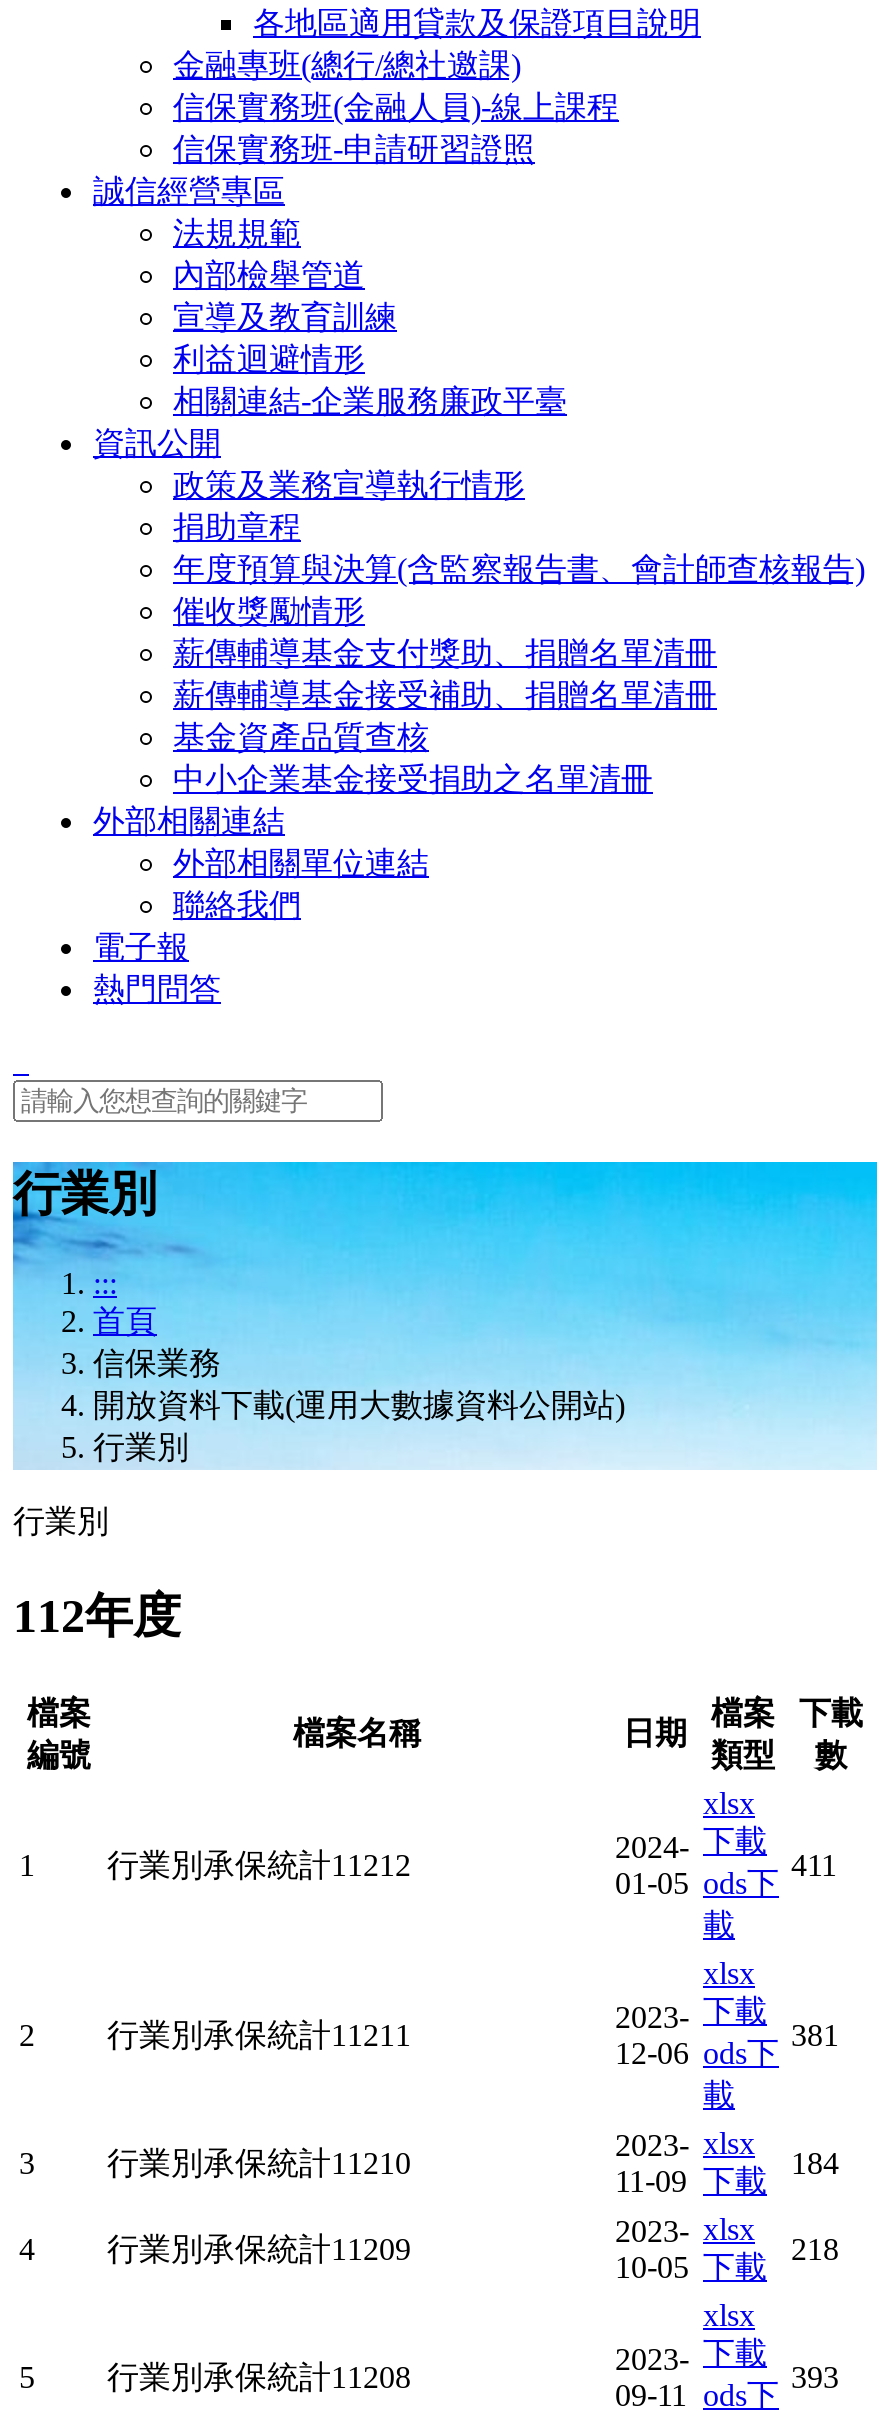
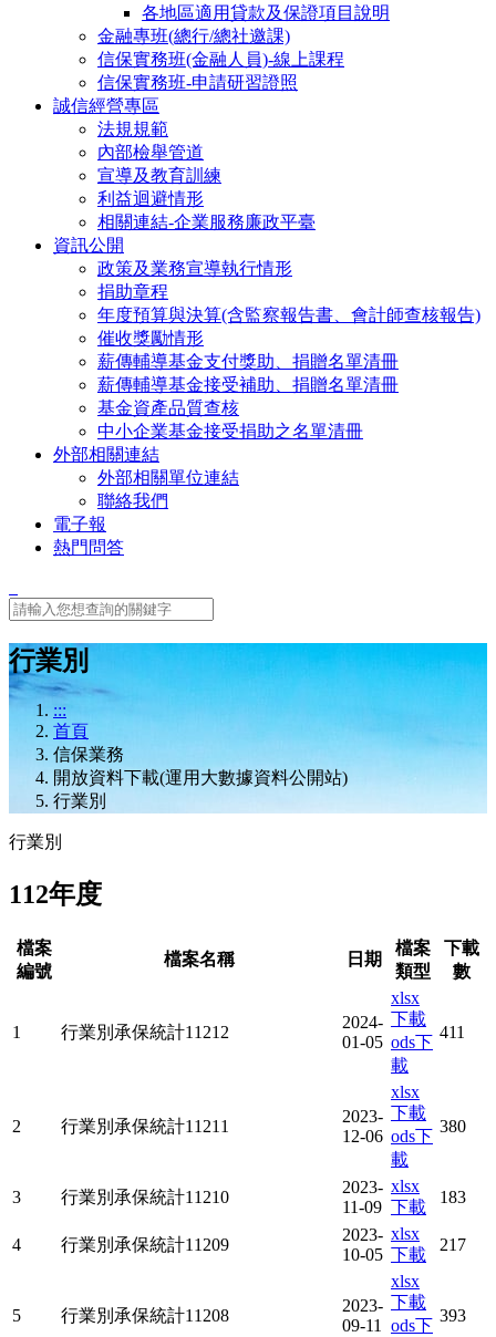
- 381
+ 380

- 184
+ 183

- 218
+ 217
